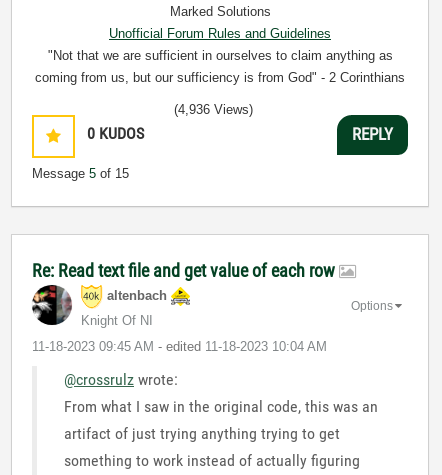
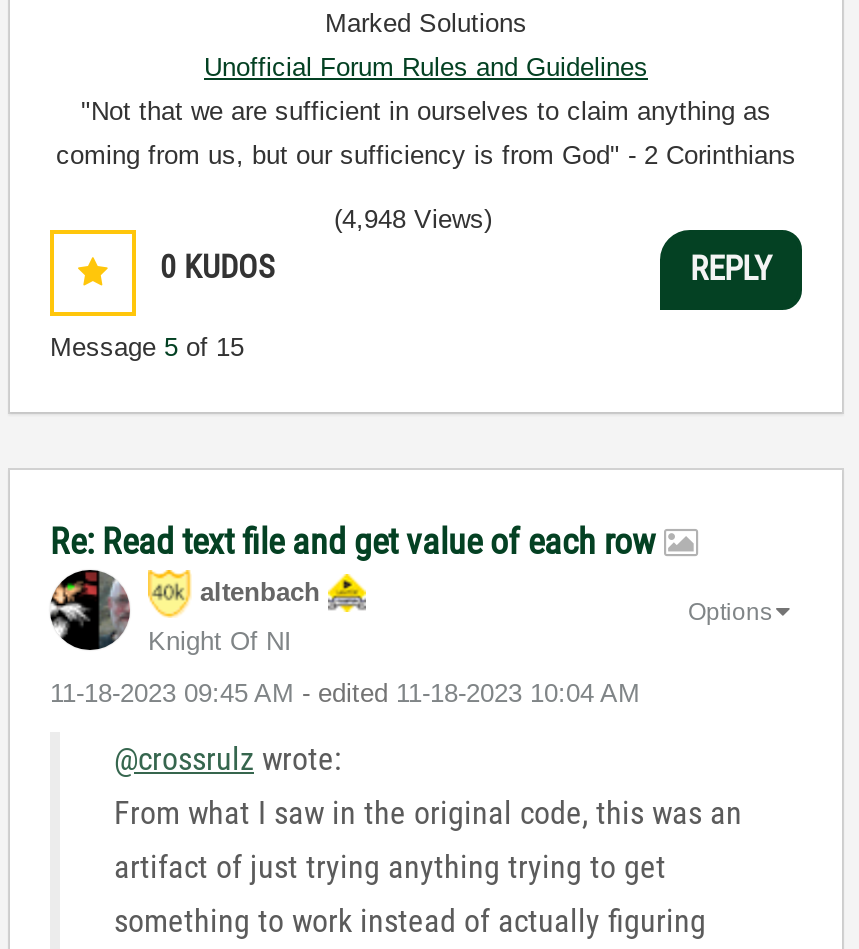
- (4,936 Views)
+ (4,948 Views)
